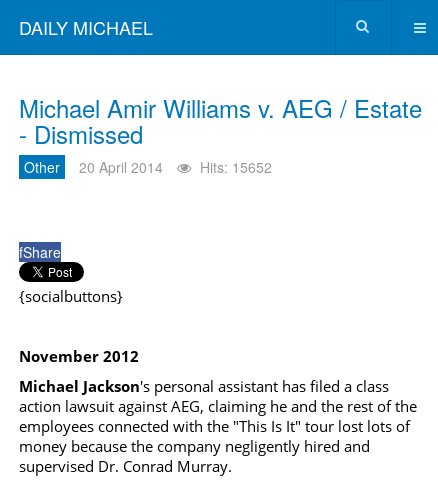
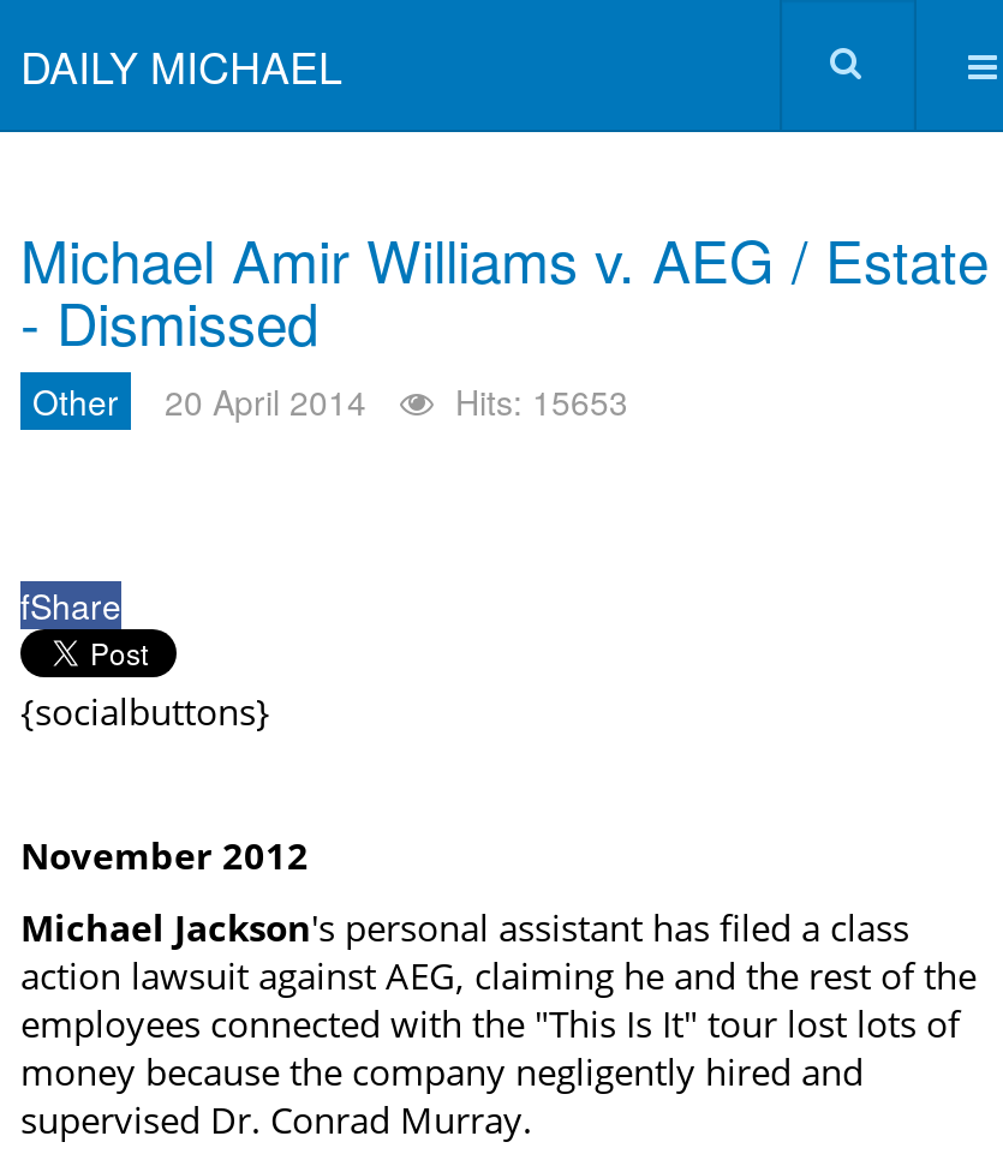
- Other 20 April 2014 Hits: 15652
+ Other 20 April 2014 Hits: 15653
